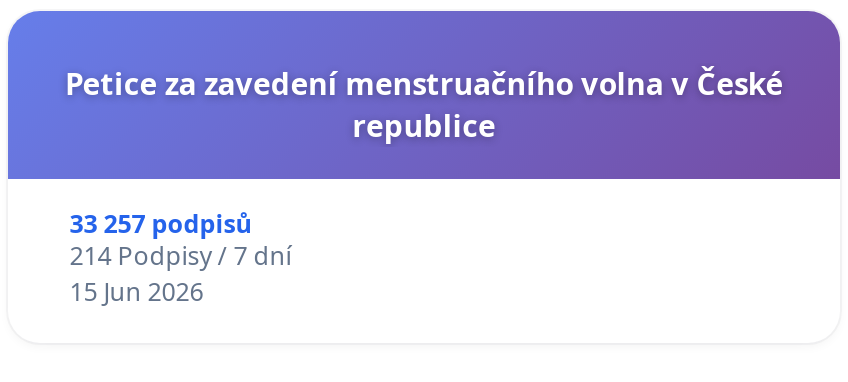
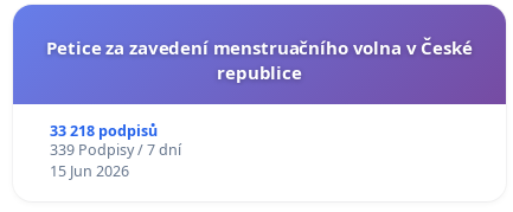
- 33 257 podpisů
+ 33 218 podpisů

- 214 Podpisy / 7 dní
+ 339 Podpisy / 7 dní
